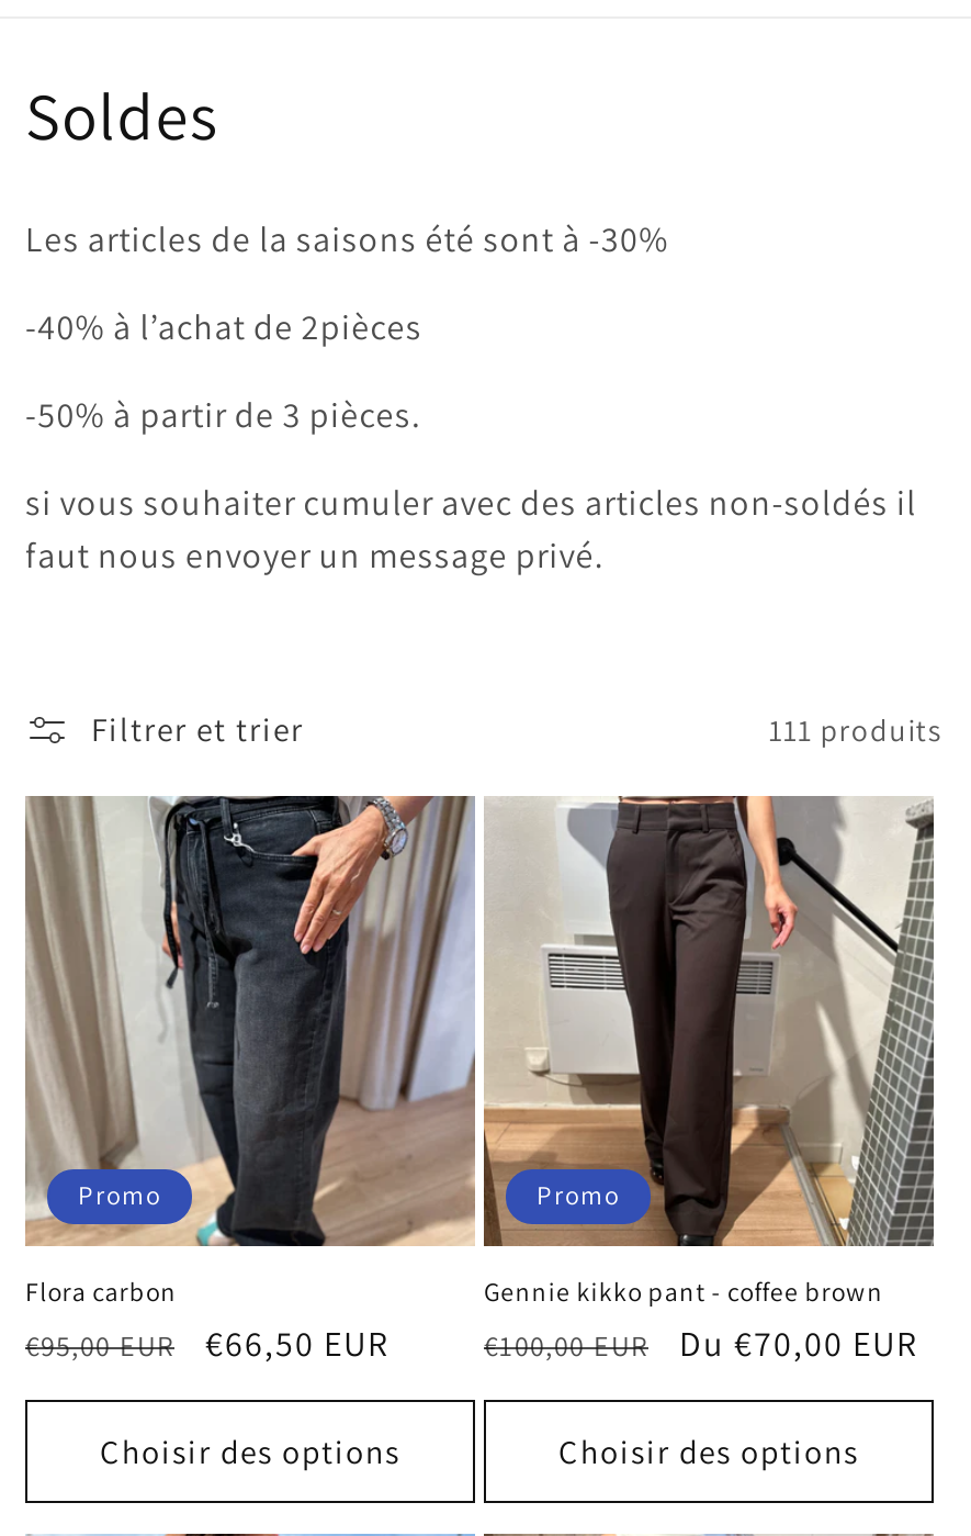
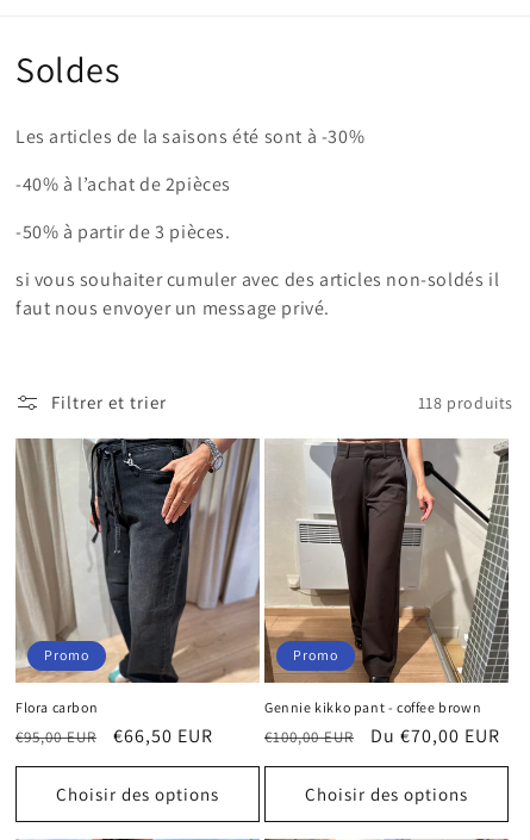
- 111 produits
+ 118 produits
